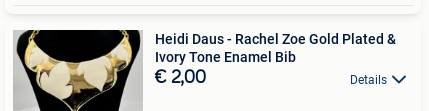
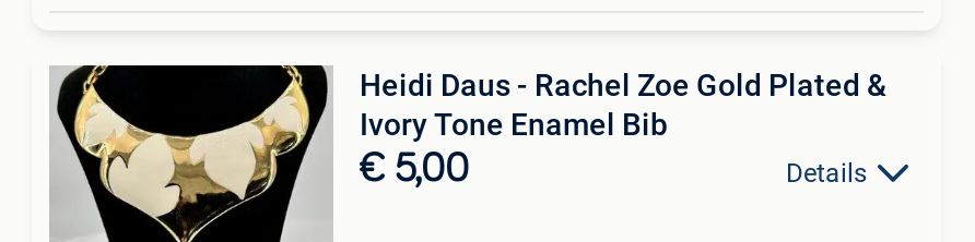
- € 2,00
+ € 5,00
